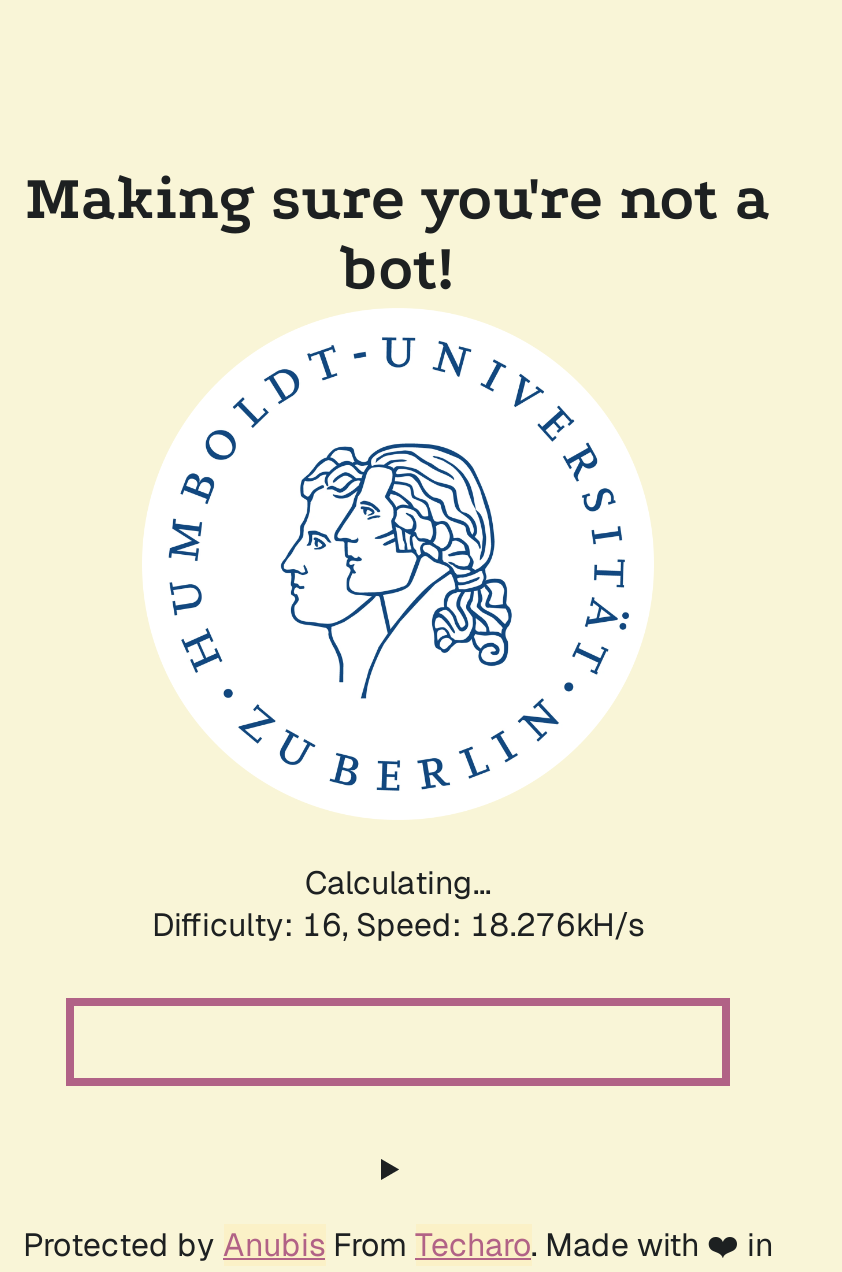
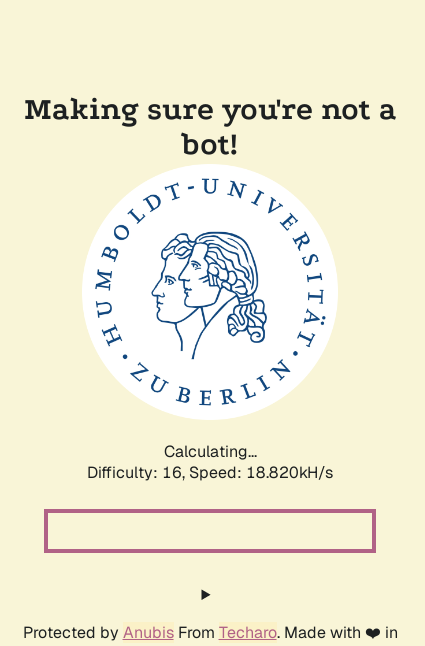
- Difficulty: 16, Speed: 18.276kH/s
+ Difficulty: 16, Speed: 18.820kH/s
